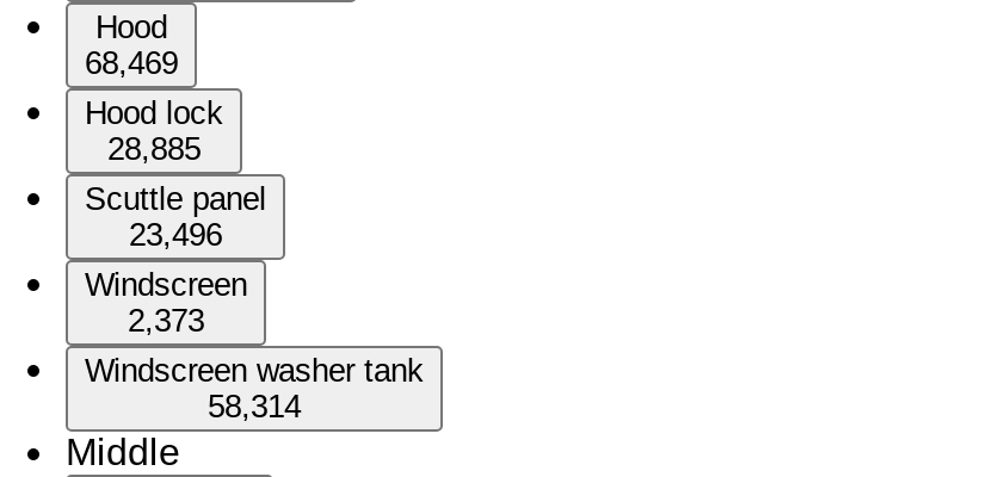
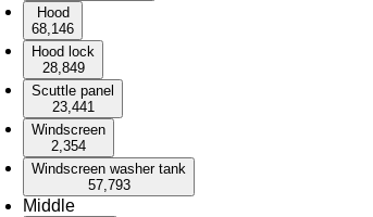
- 68,469
+ 68,146

- 28,885
+ 28,849

- 23,496
+ 23,441

- 2,373
+ 2,354

- 58,314
+ 57,793
